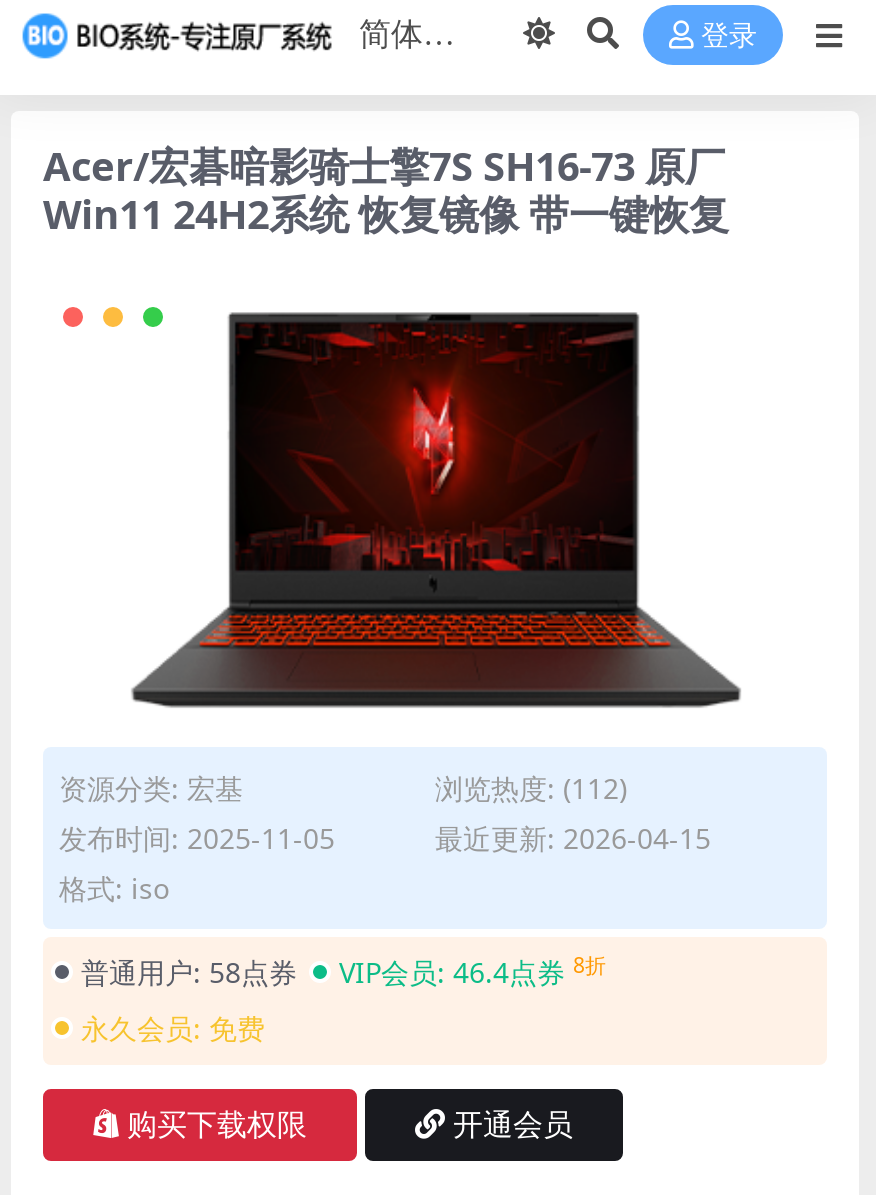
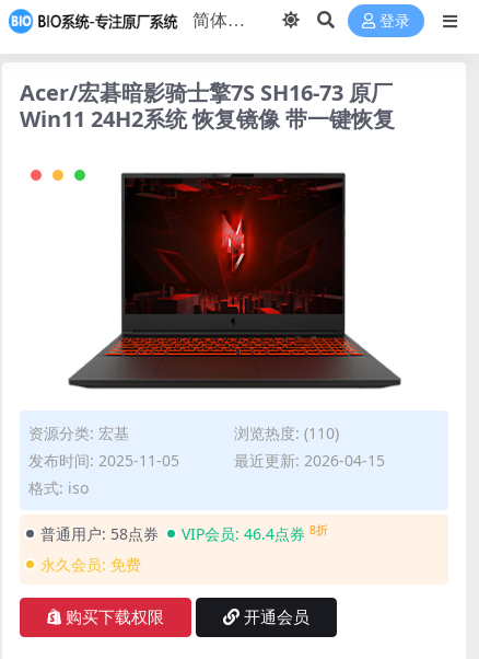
- 浏览热度: (112)
+ 浏览热度: (110)
